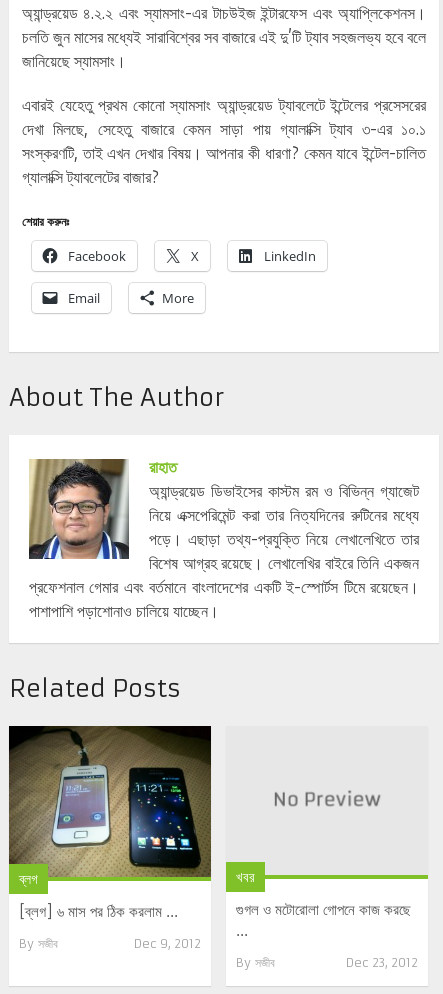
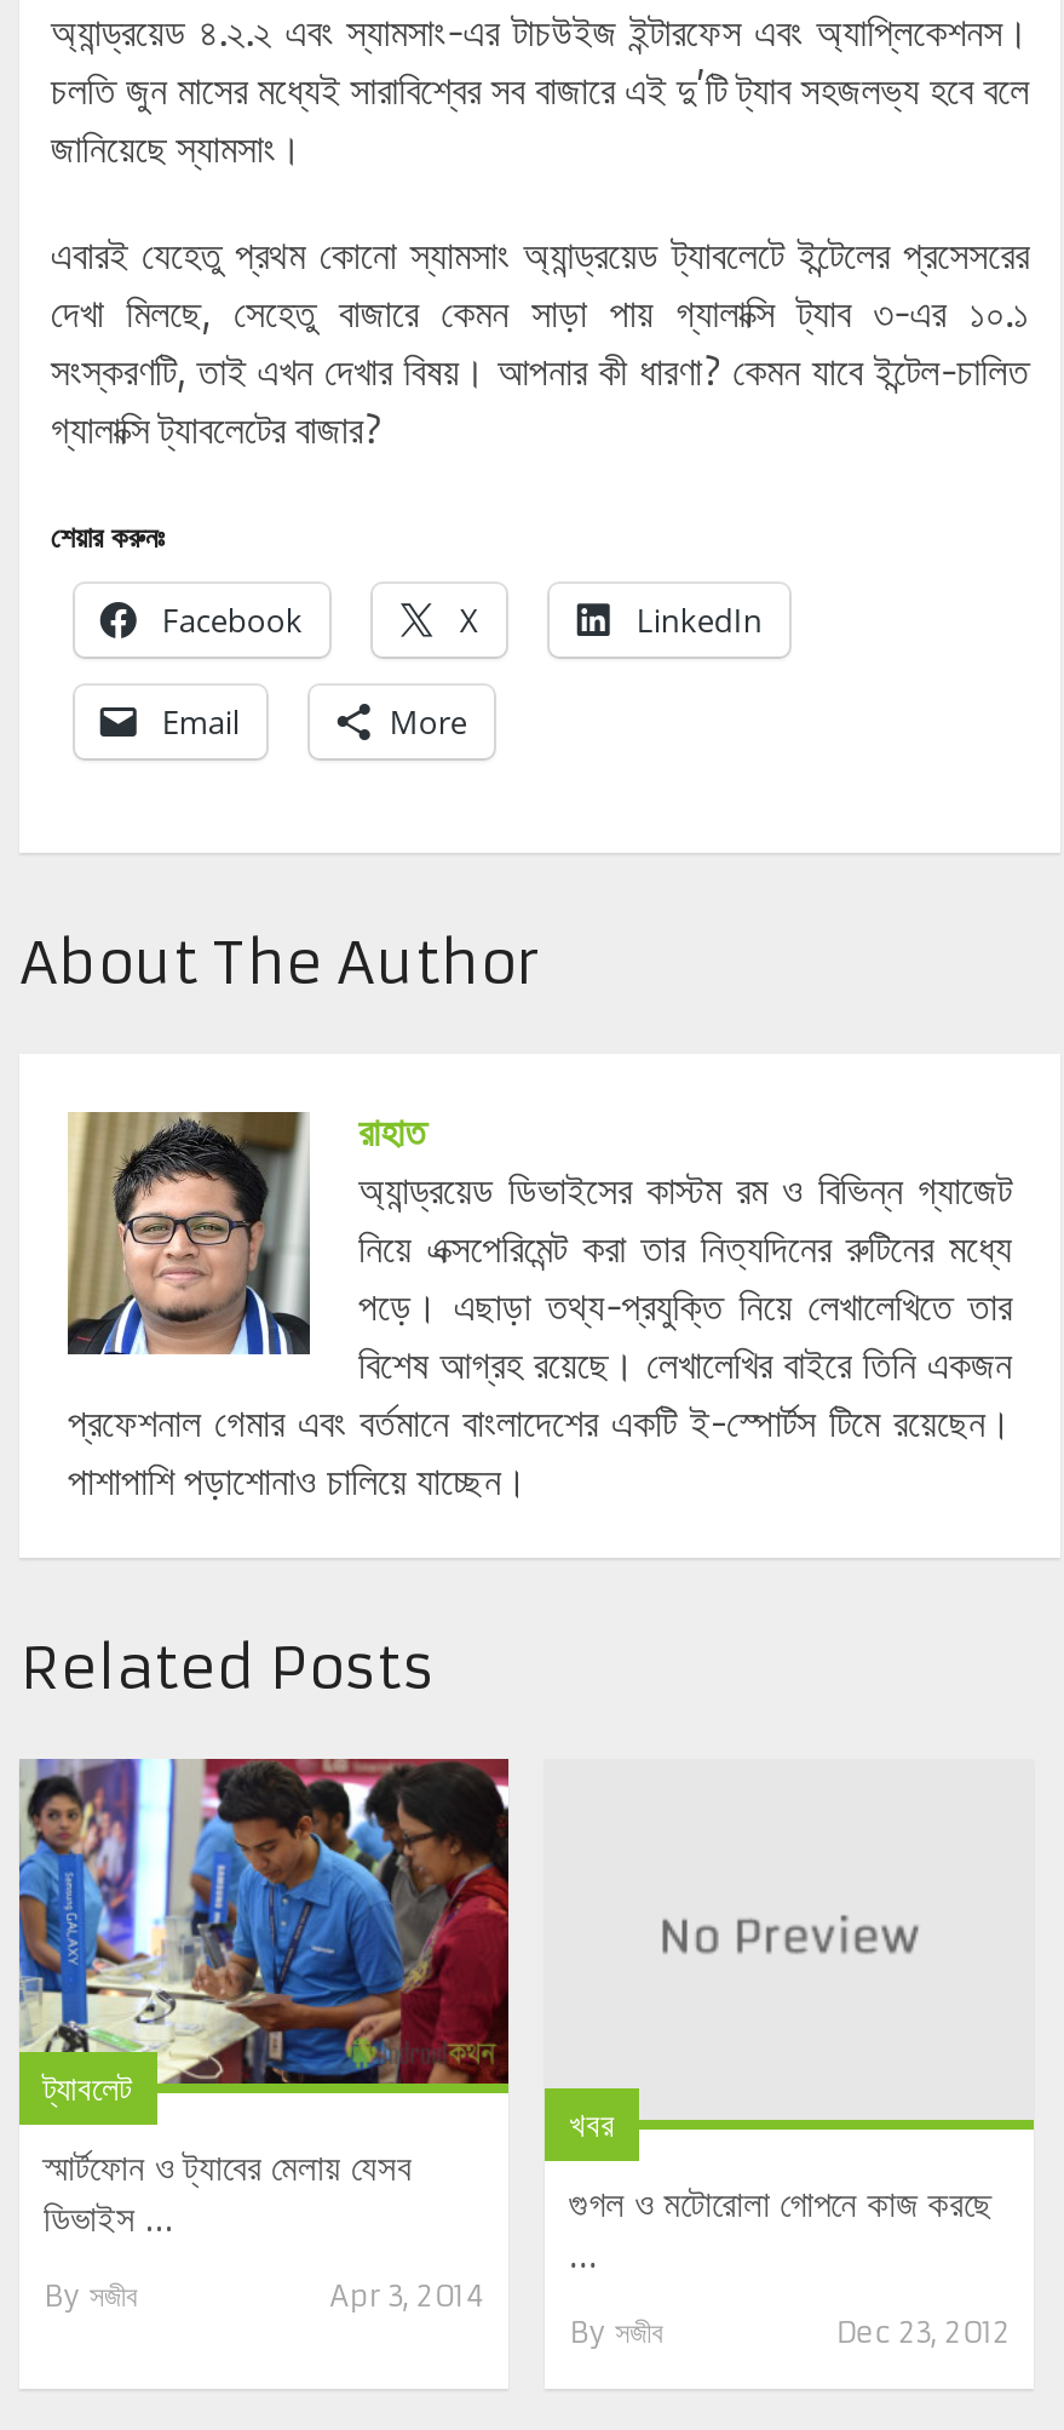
- [image]
- ব্লগ
+ [image]
+ ট্যাবলেট

- [ব্লগ] ৬ মাস পর ঠিক করলাম ...
+ স্মার্টফোন ও ট্যাবের মেলায় যেসব
+ ডিভাইস ...

- Dec 9, 2012
+ Apr 3, 2014
